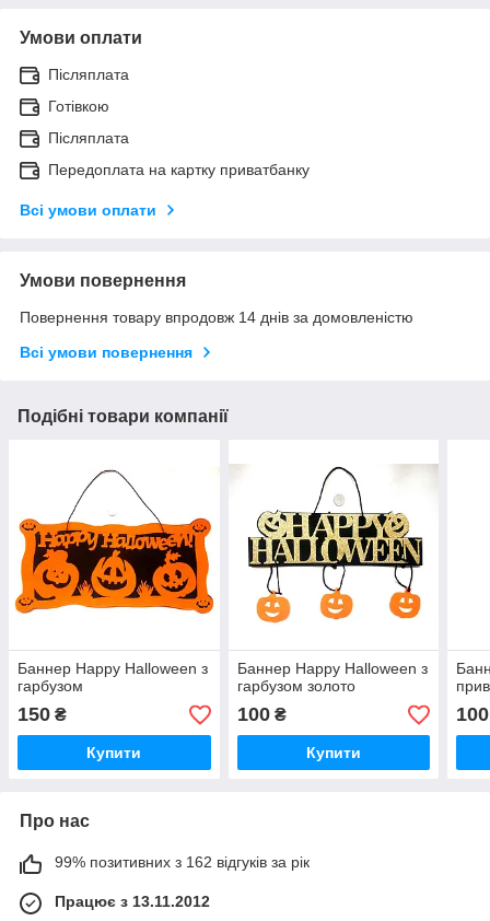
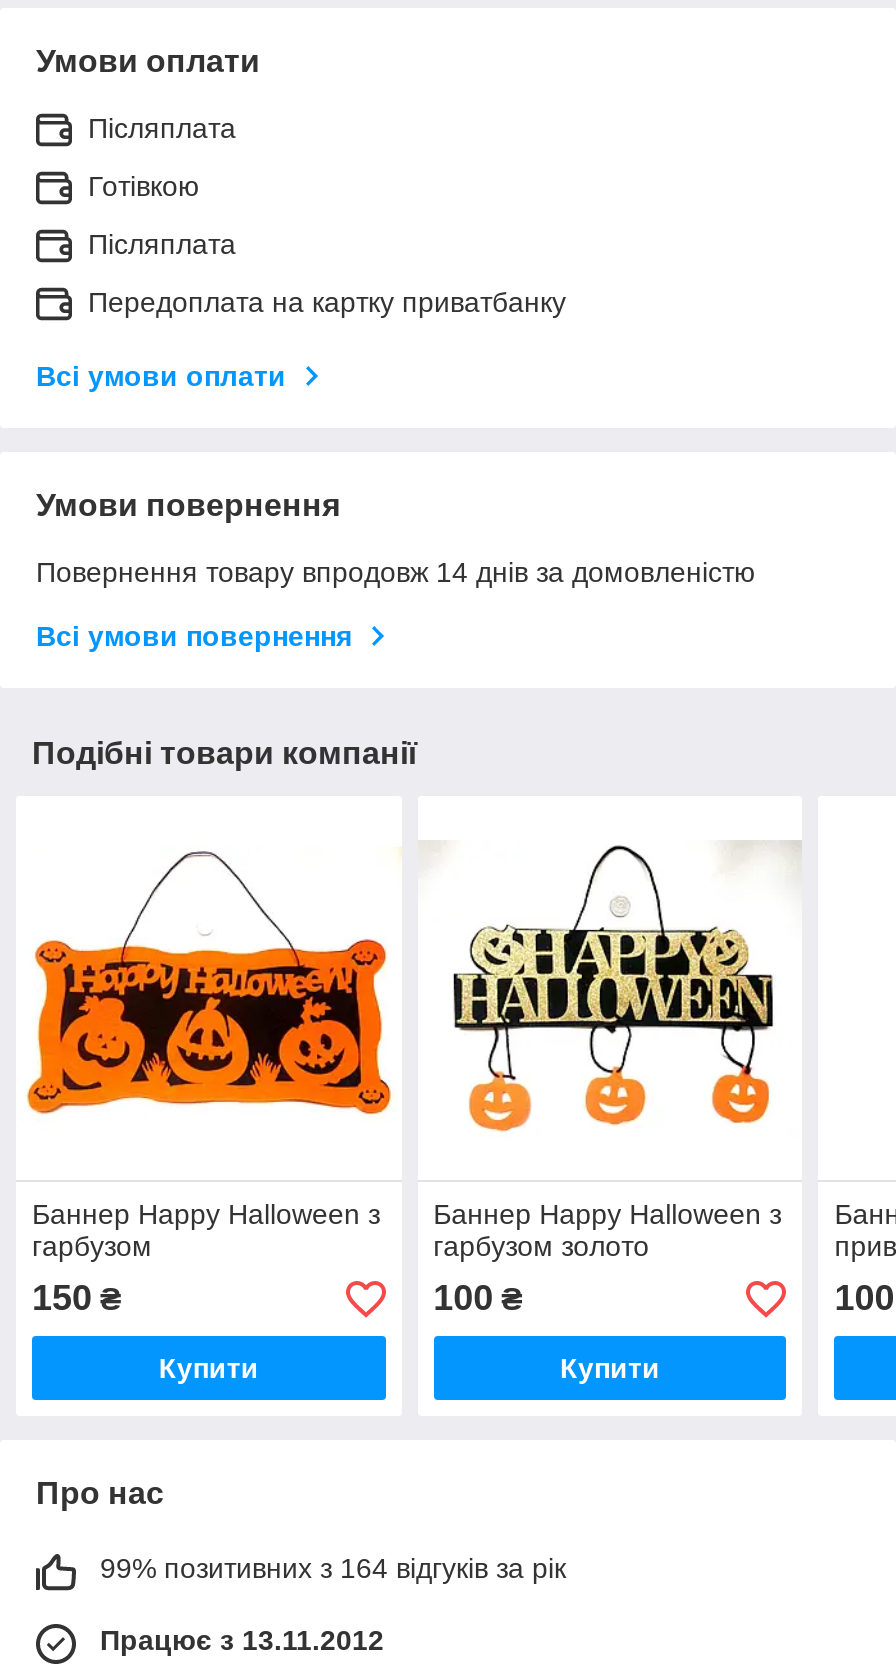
- 99% позитивних з 162 відгуків за рік
+ 99% позитивних з 164 відгуків за рік
